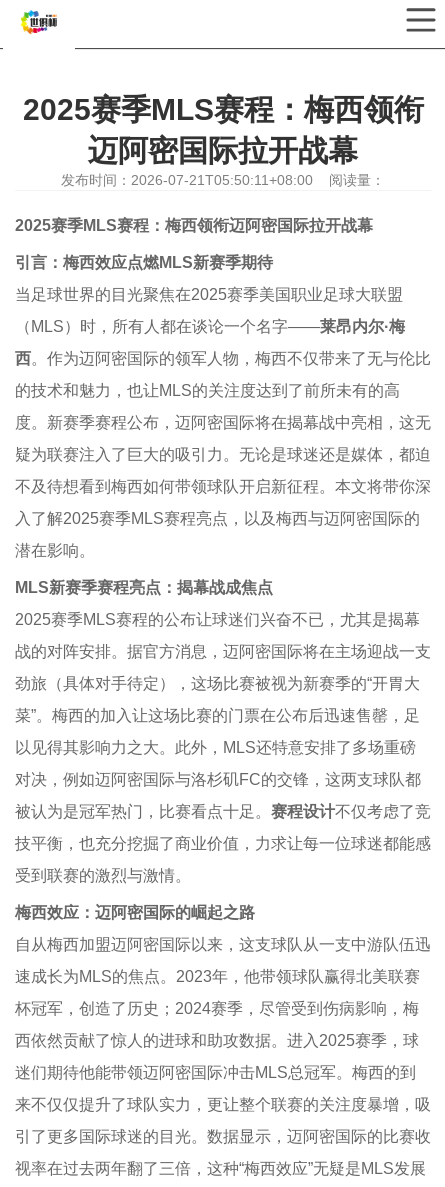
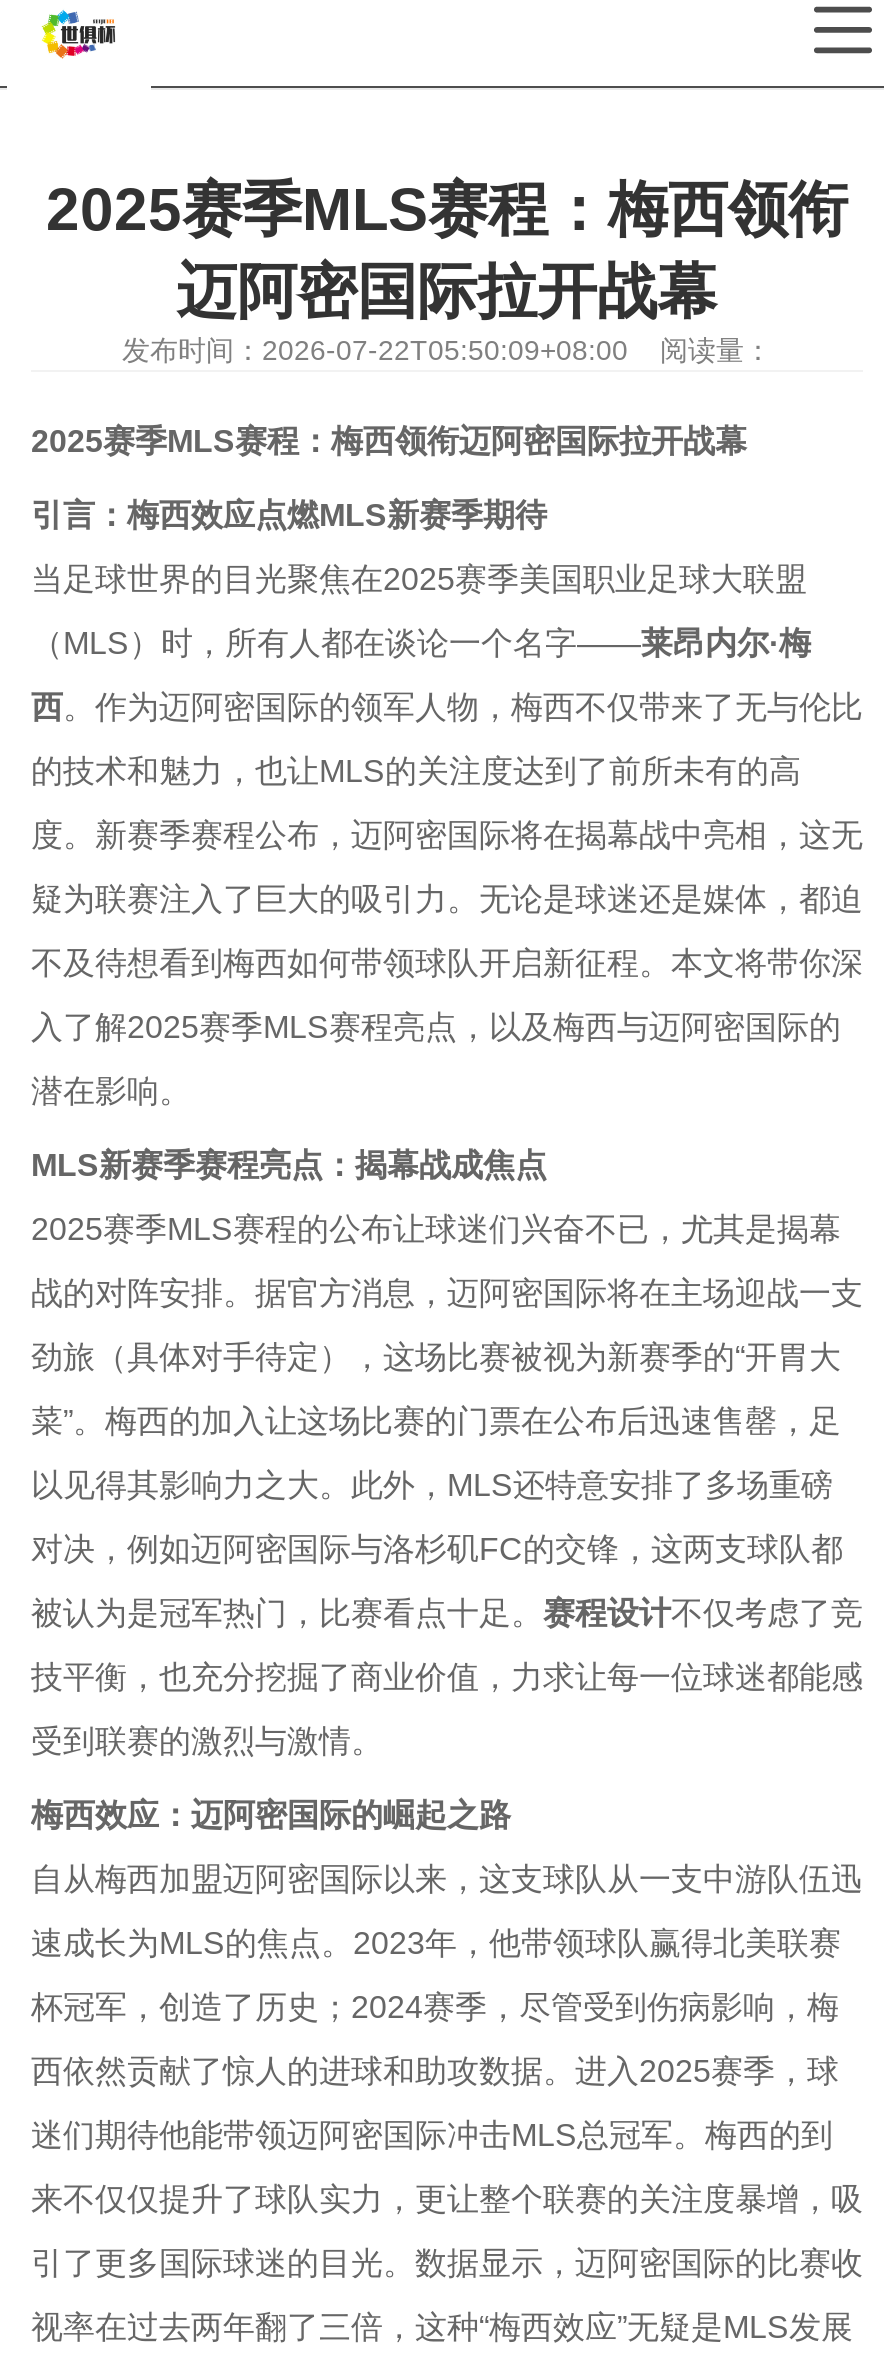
- 发布时间：2026-07-21T05:50:11+08:00 阅读量：
+ 发布时间：2026-07-22T05:50:09+08:00 阅读量：
